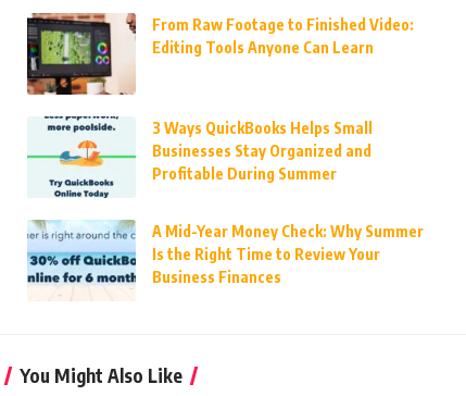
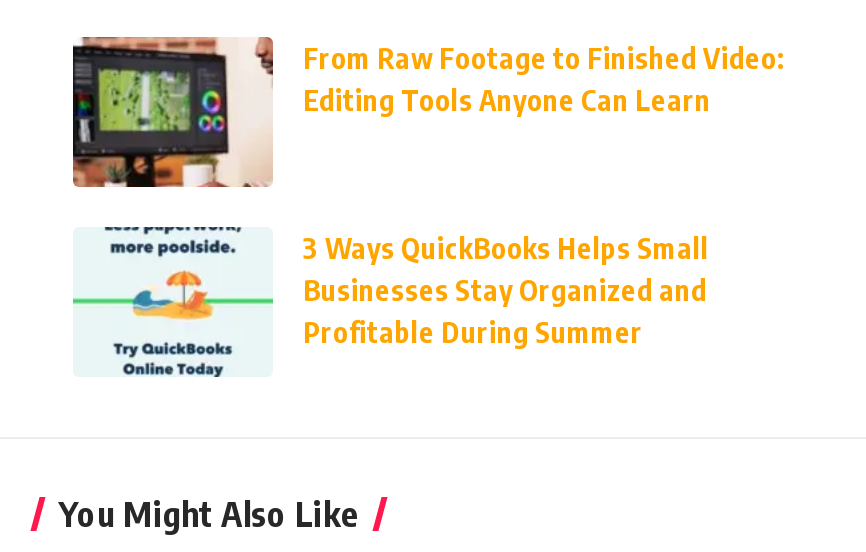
- [image]
- A Mid-Year Money Check: Why Summer
- Is the Right Time to Review Your
- Business Finances
